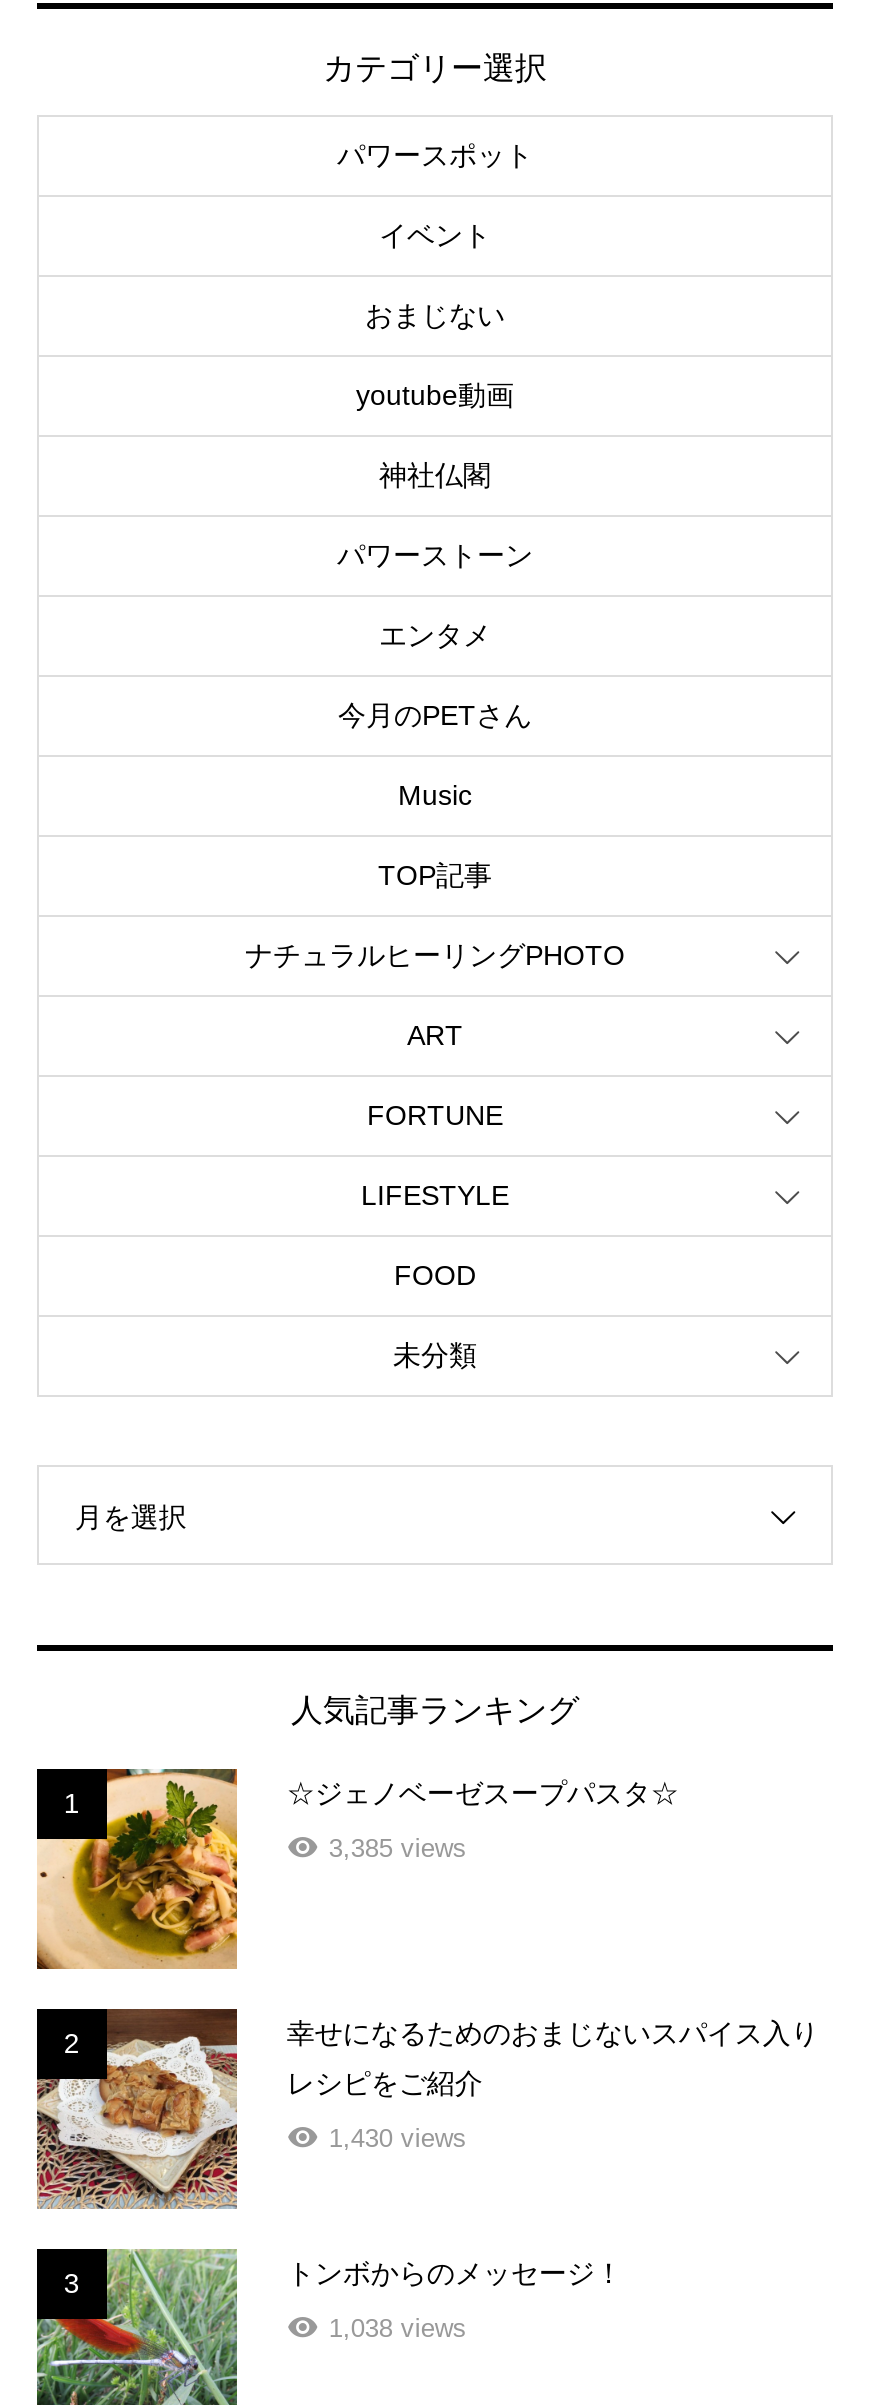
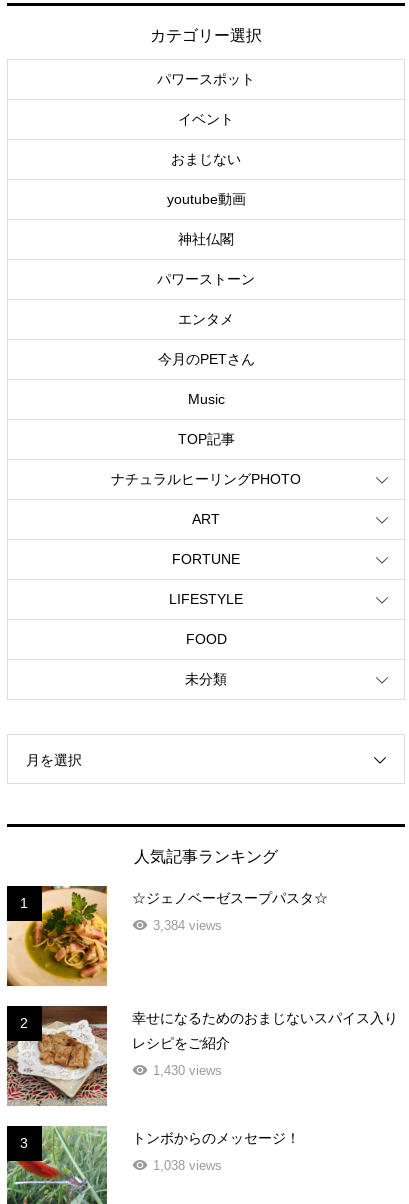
- 3,385 views
+ 3,384 views
